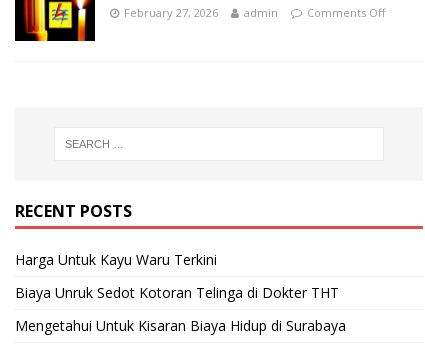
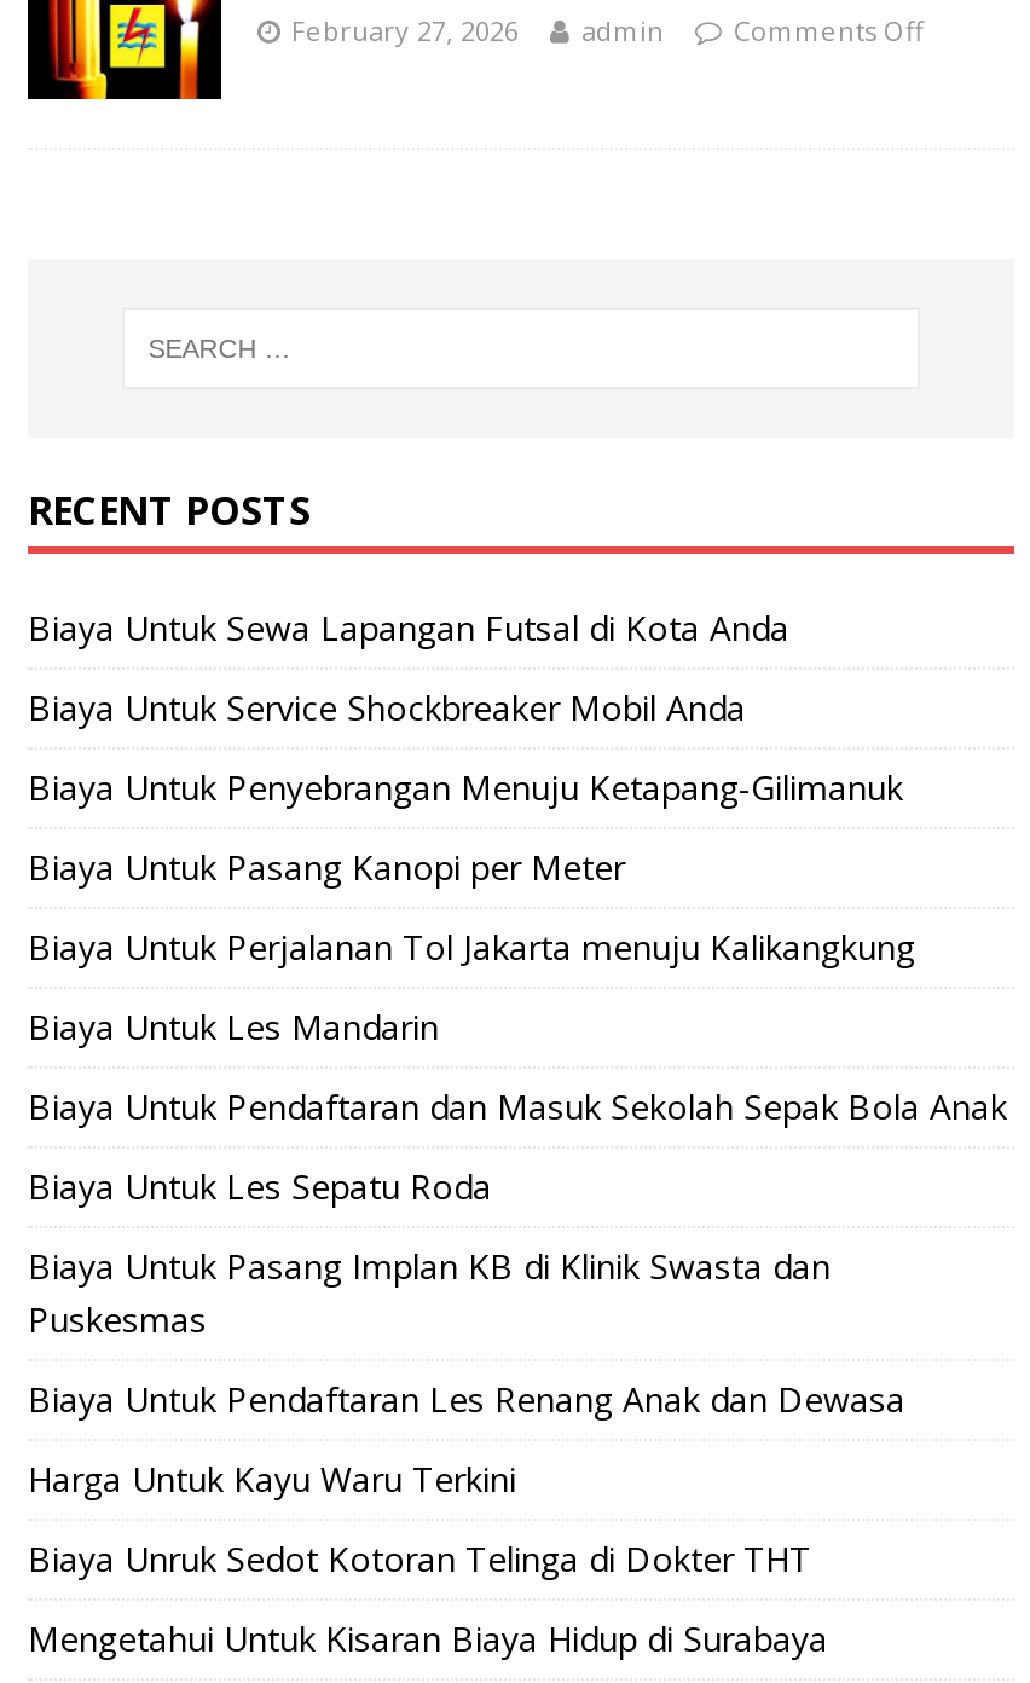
+ Biaya Untuk Sewa Lapangan Futsal di Kota Anda
+ Biaya Untuk Service Shockbreaker Mobil Anda
+ Biaya Untuk Penyebrangan Menuju Ketapang-Gilimanuk
+ Biaya Untuk Pasang Kanopi per Meter
+ Biaya Untuk Perjalanan Tol Jakarta menuju Kalikangkung
+ Biaya Untuk Les Mandarin
+ Biaya Untuk Pendaftaran dan Masuk Sekolah Sepak Bola Anak
+ Biaya Untuk Les Sepatu Roda
+ Biaya Untuk Pasang Implan KB di Klinik Swasta dan
+ Puskesmas
+ Biaya Untuk Pendaftaran Les Renang Anak dan Dewasa
